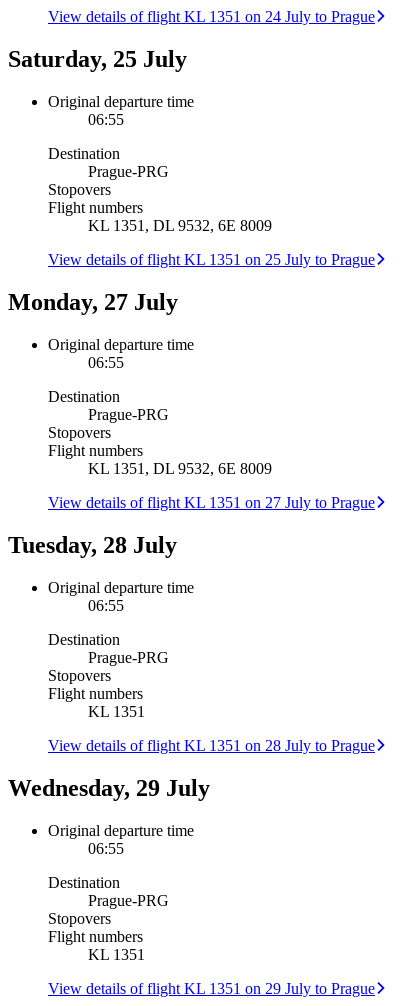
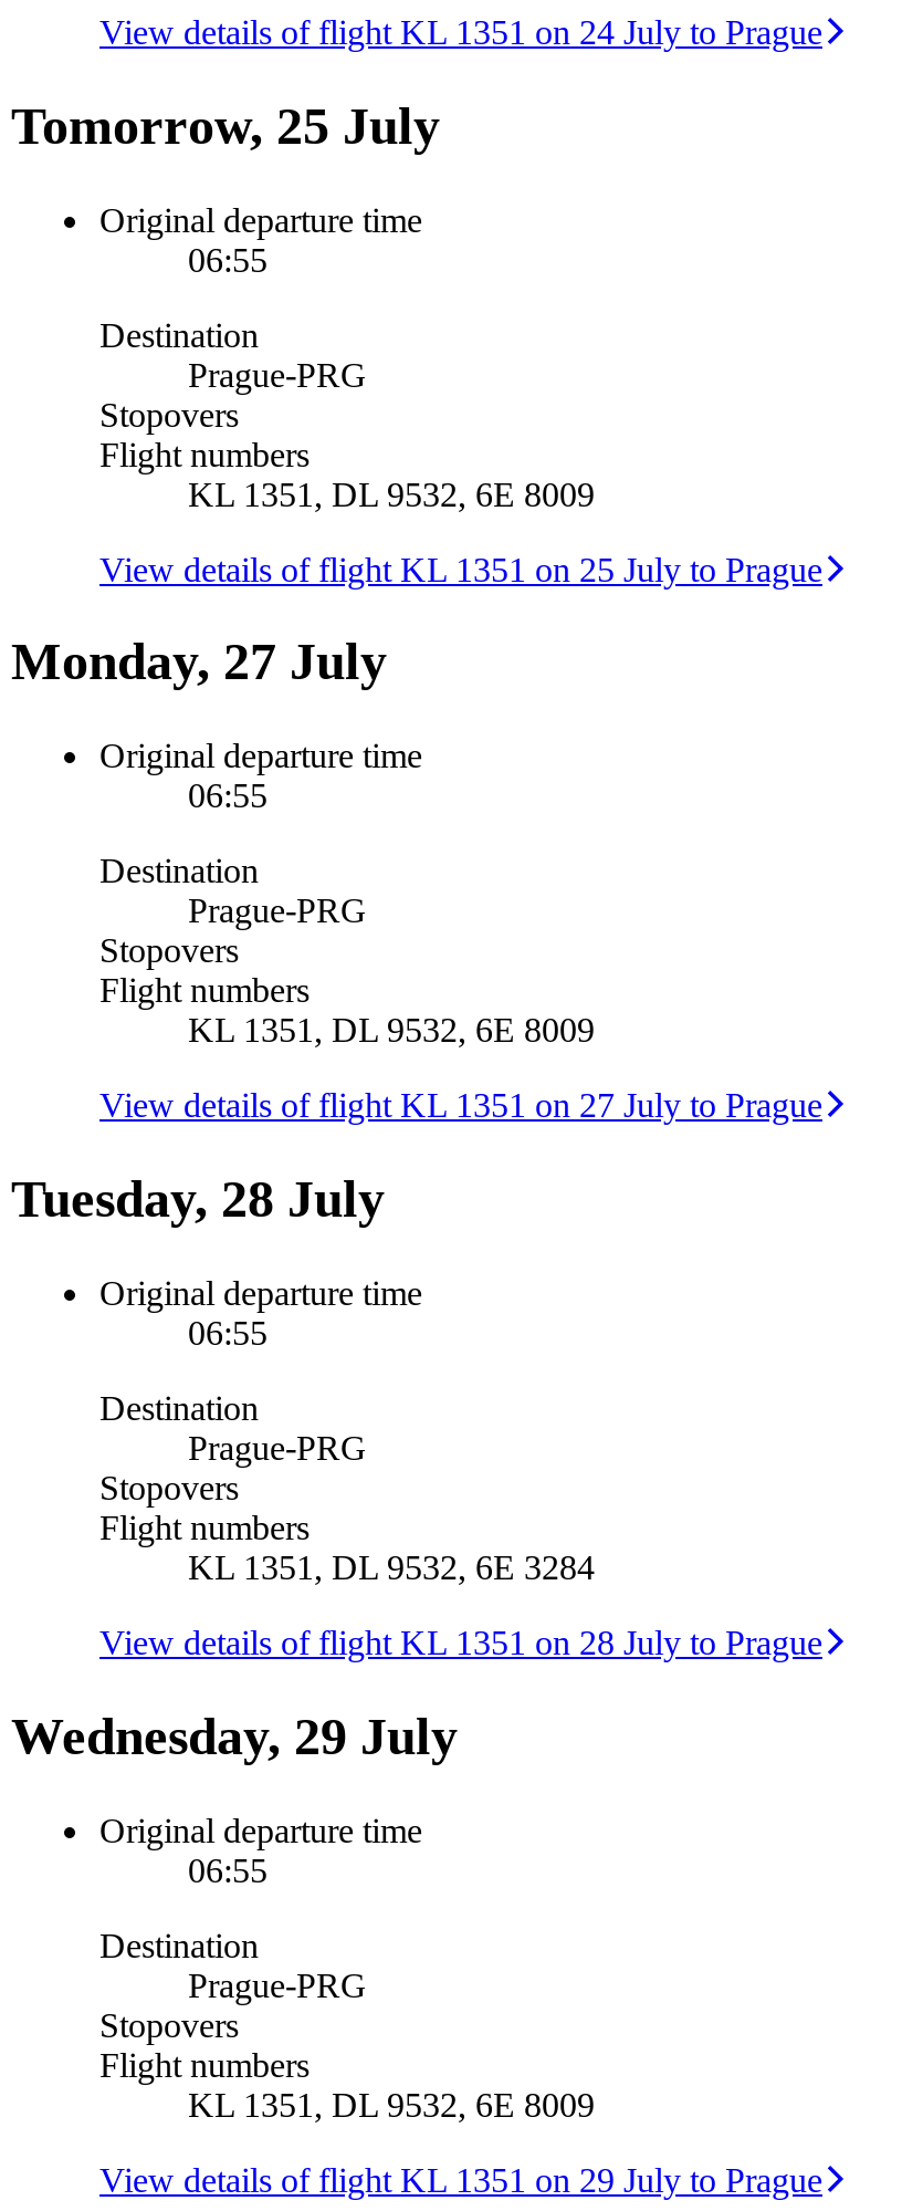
- Saturday, 25 July
+ Tomorrow, 25 July

- KL 1351
+ KL 1351, DL 9532, 6E 3284

- KL 1351
+ KL 1351, DL 9532, 6E 8009
